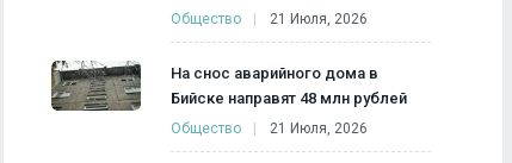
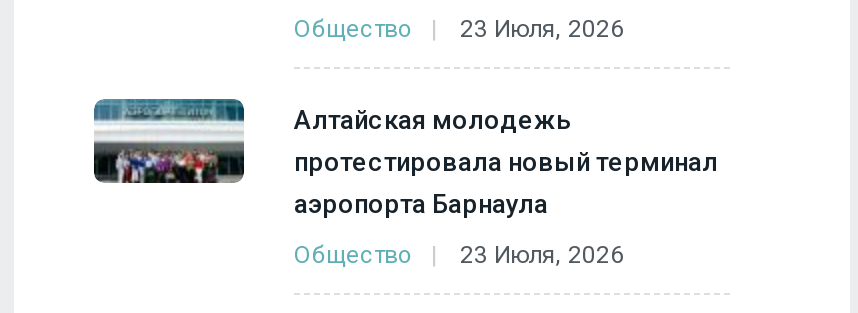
- Общество 21 Июля, 2026
+ Общество 23 Июля, 2026

- [image]
- На снос аварийного дома в
- Бийске направят 48 млн рублей
+ [image]
+ Алтайская молодежь
+ протестировала новый терминал
+ аэропорта Барнаула

- Общество 21 Июля, 2026
+ Общество 23 Июля, 2026
